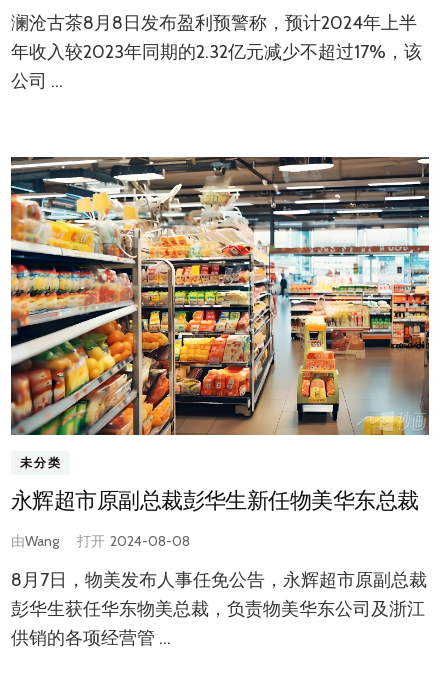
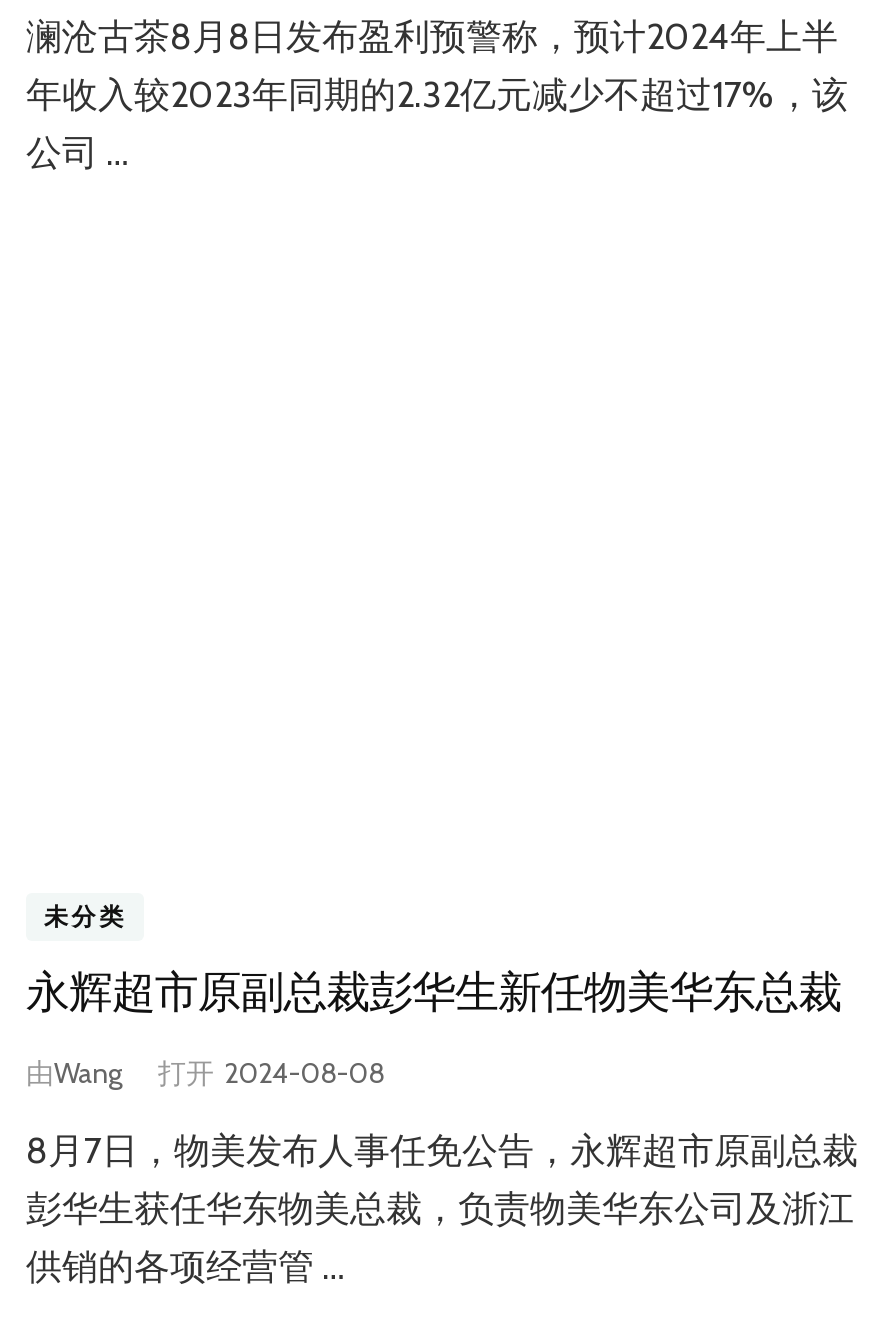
- [image]
